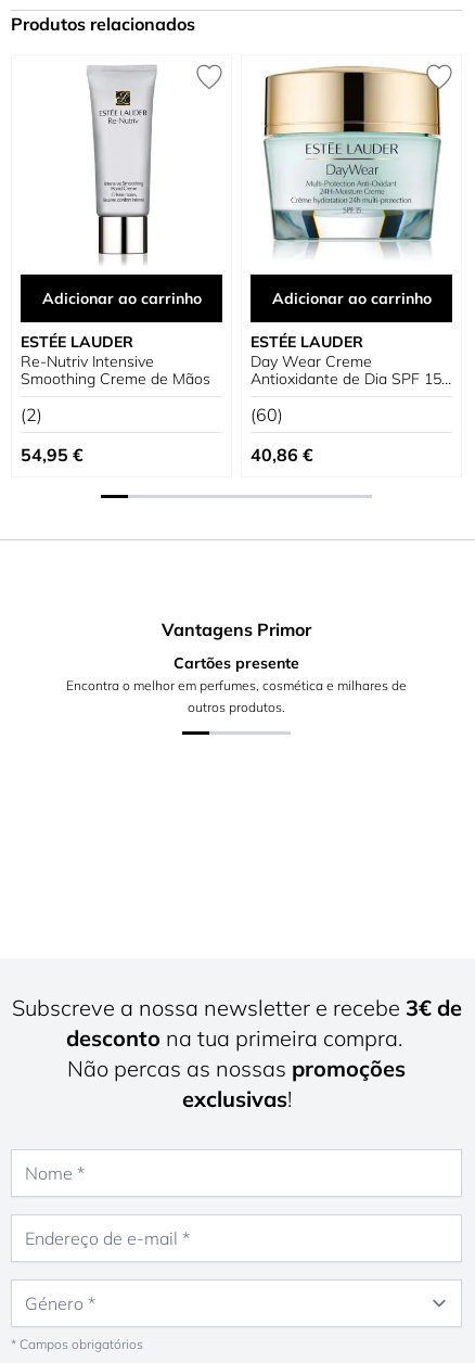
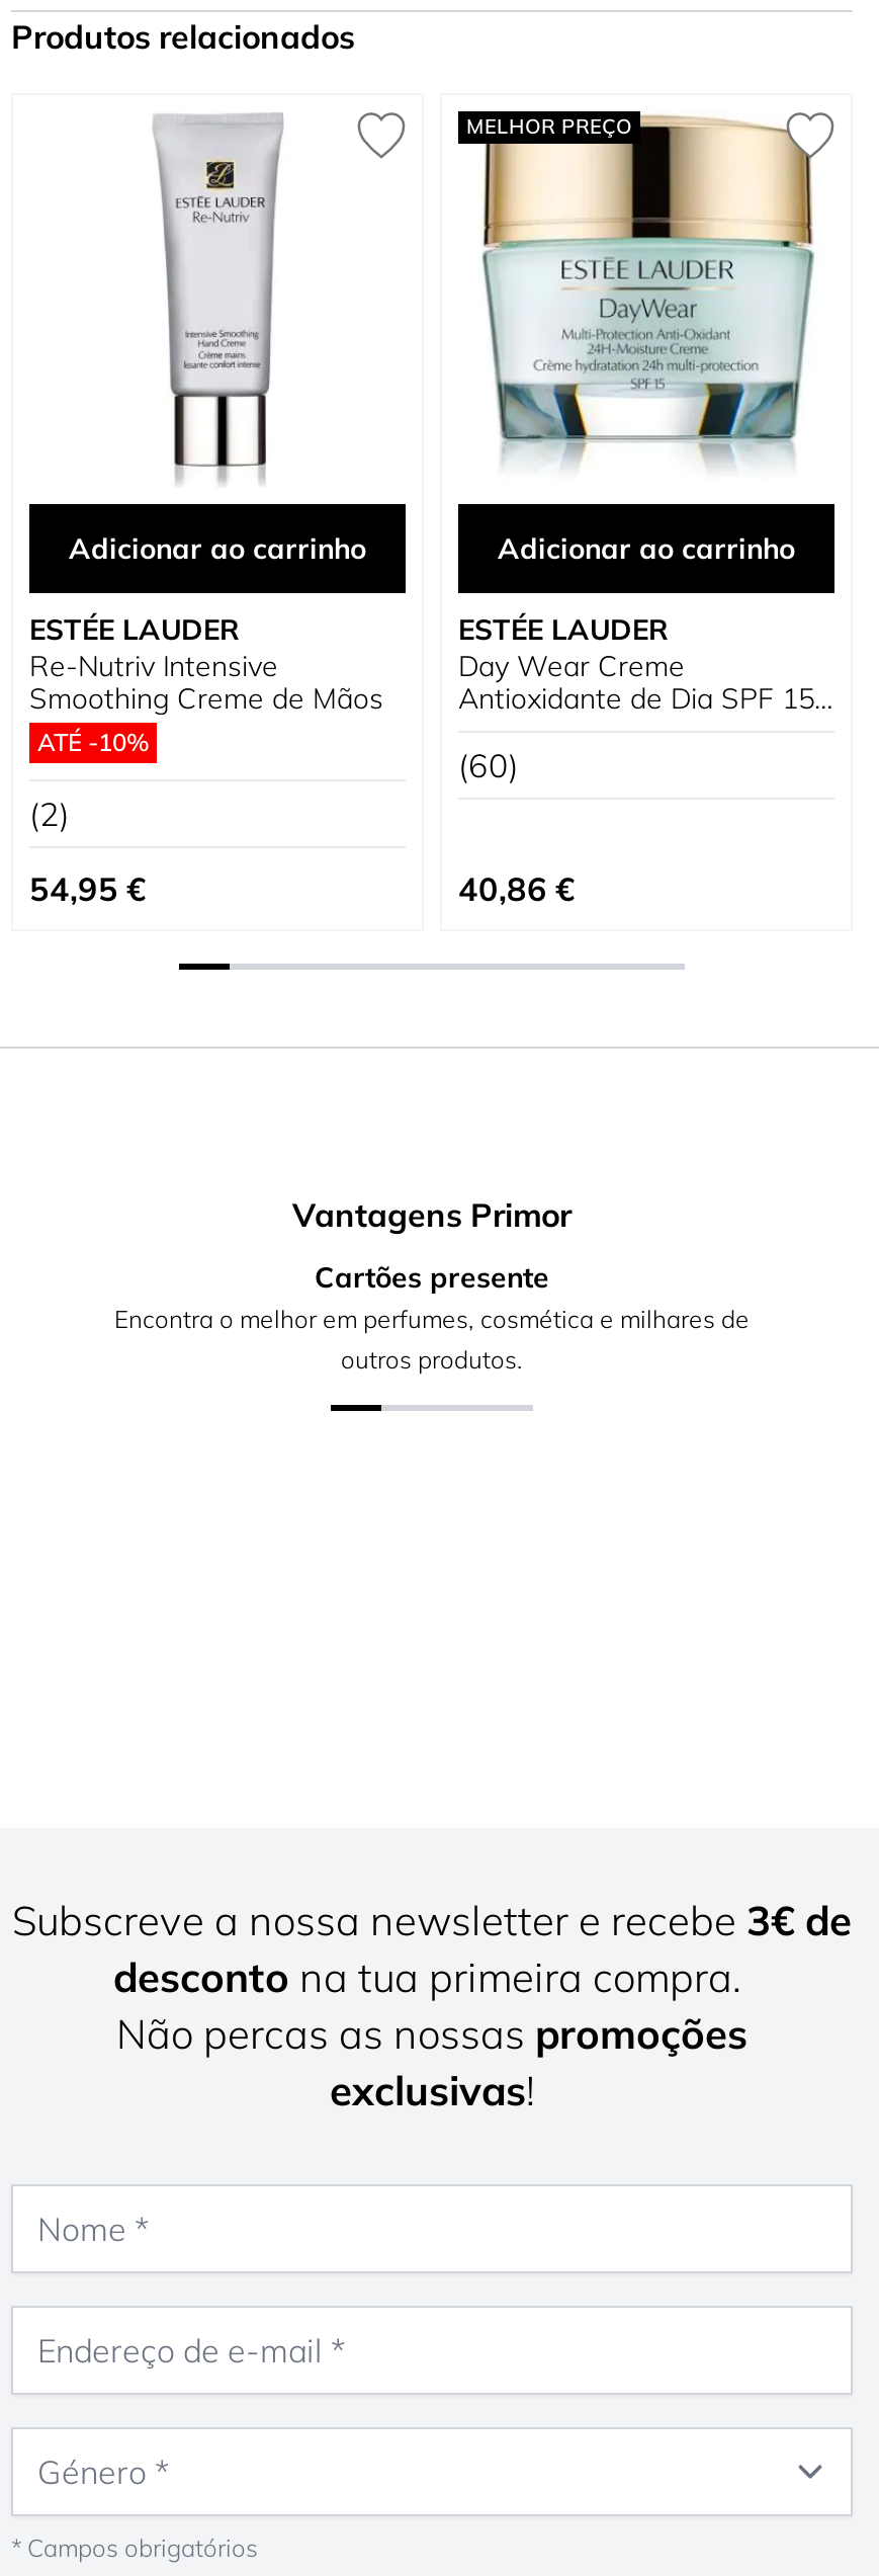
+ MELHOR PREÇO

+ ATÉ -10%
